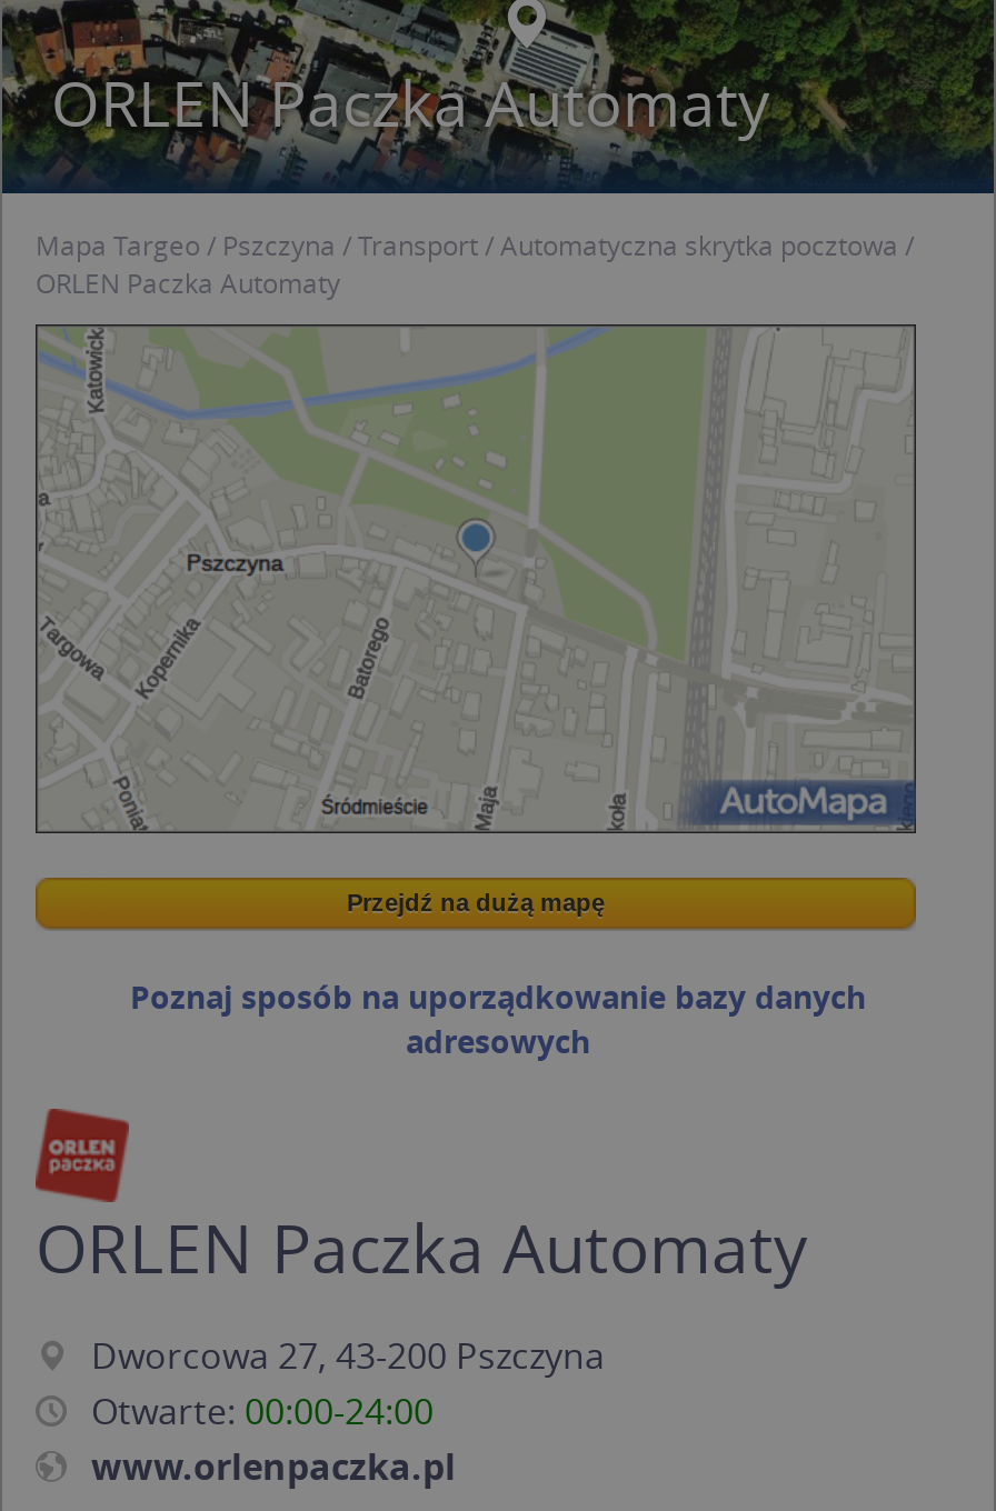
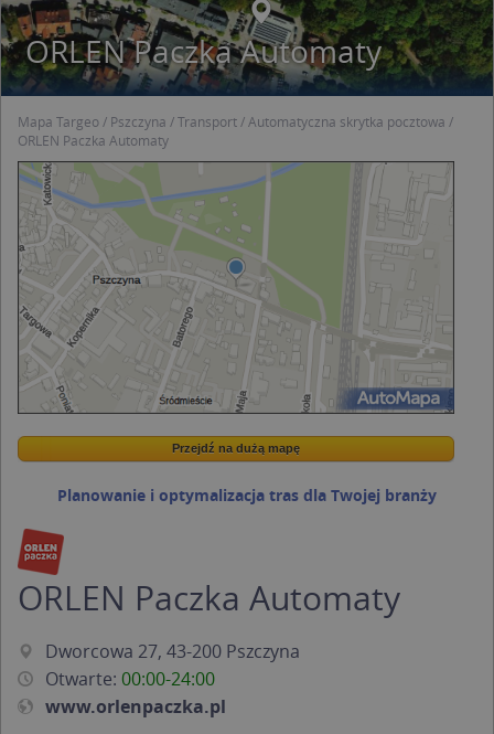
- Poznaj sposób na uporządkowanie bazy danych
- adresowych
+ Planowanie i optymalizacja tras dla Twojej branży
